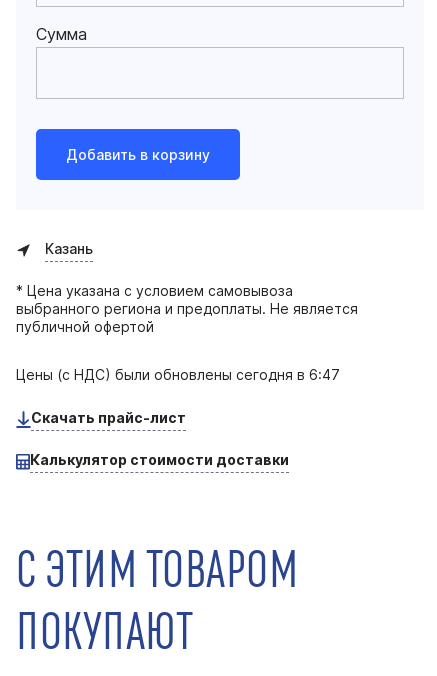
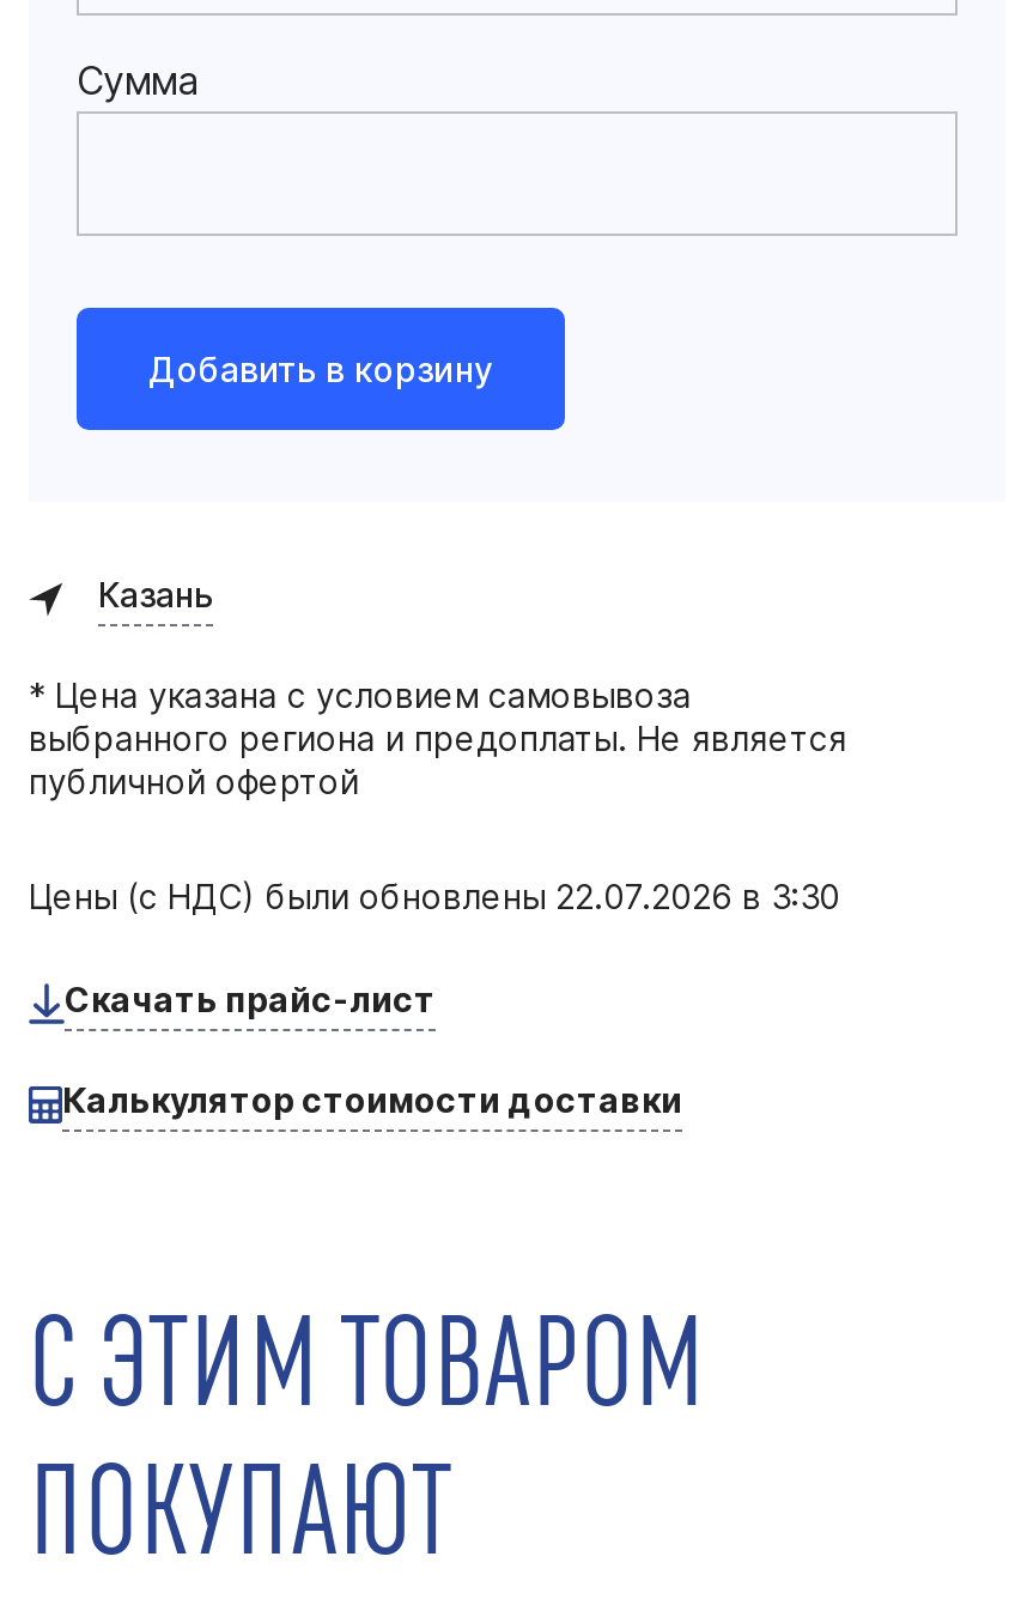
- Цены (с НДС) были обновлены сегодня в 6:47
+ Цены (с НДС) были обновлены 22.07.2026 в 3:30
